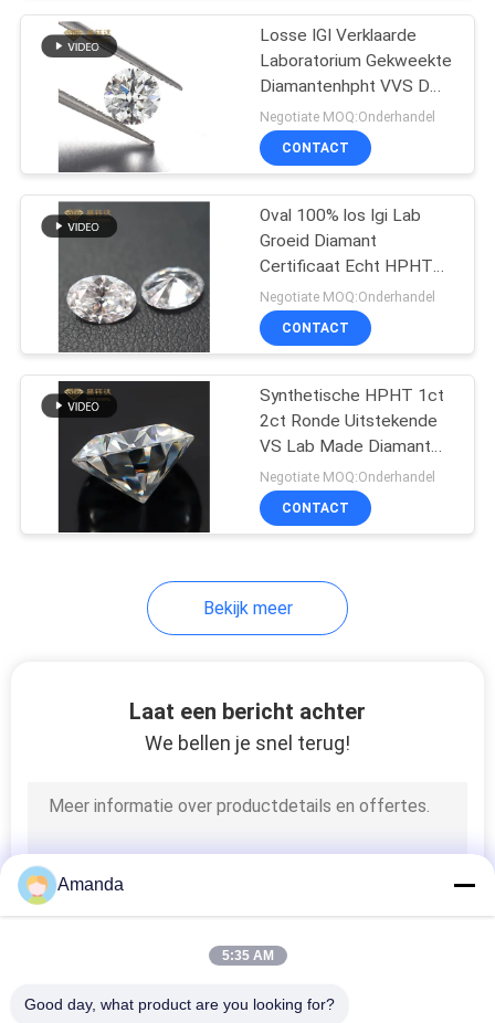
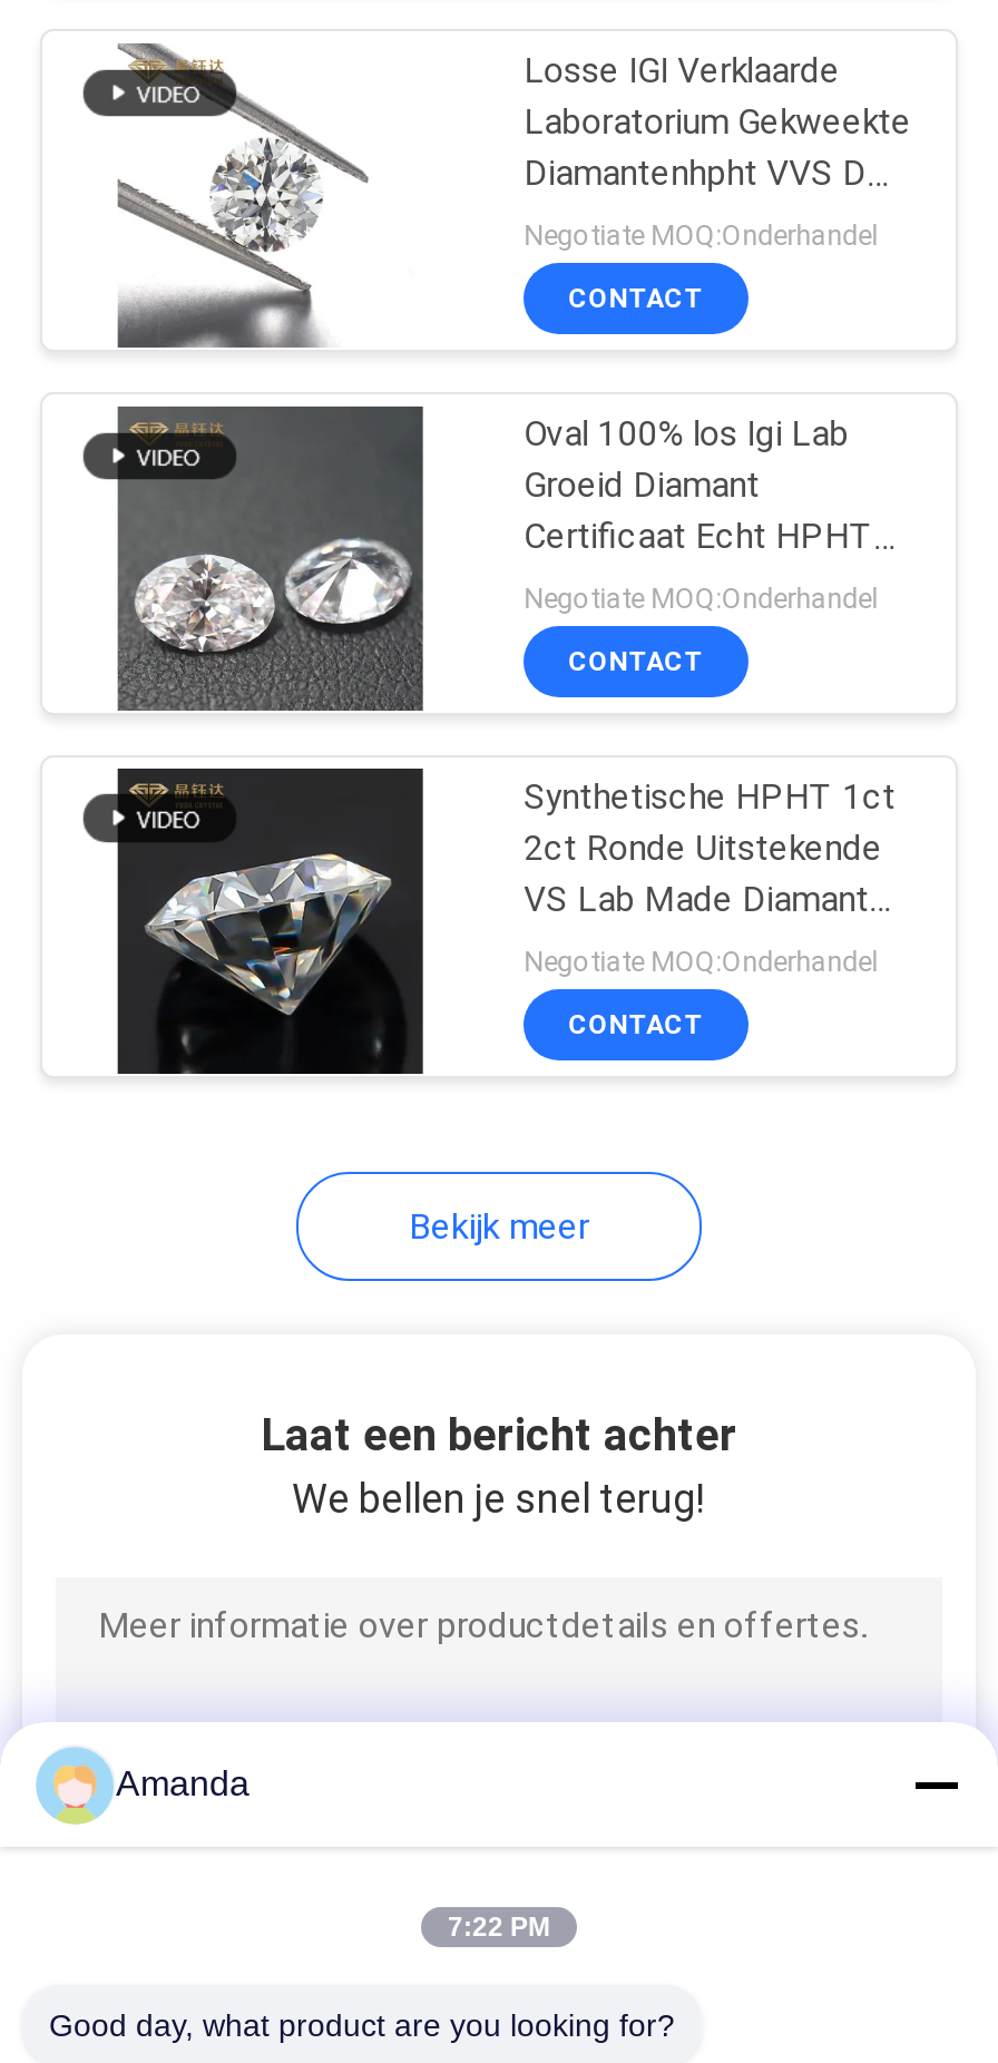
- 5:35 AM
+ 7:22 PM
